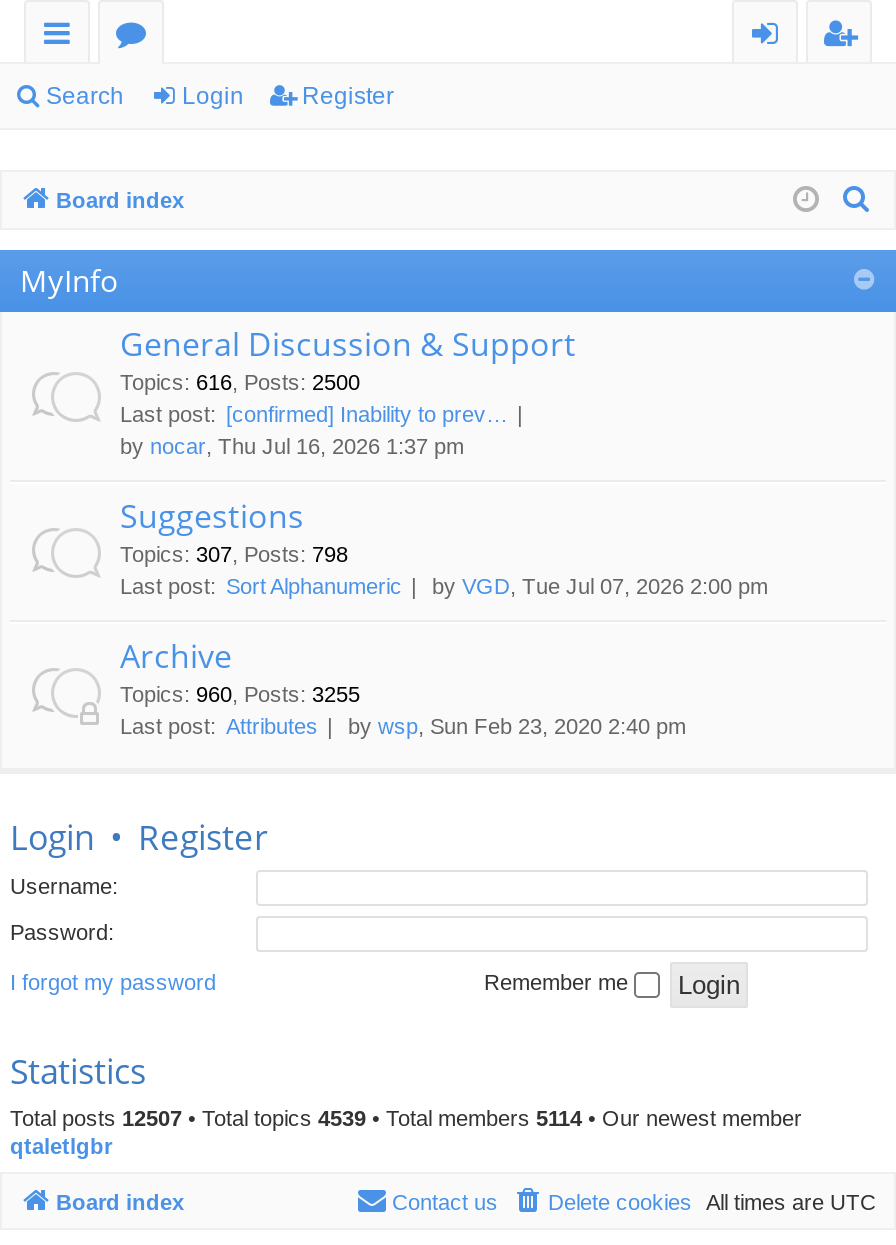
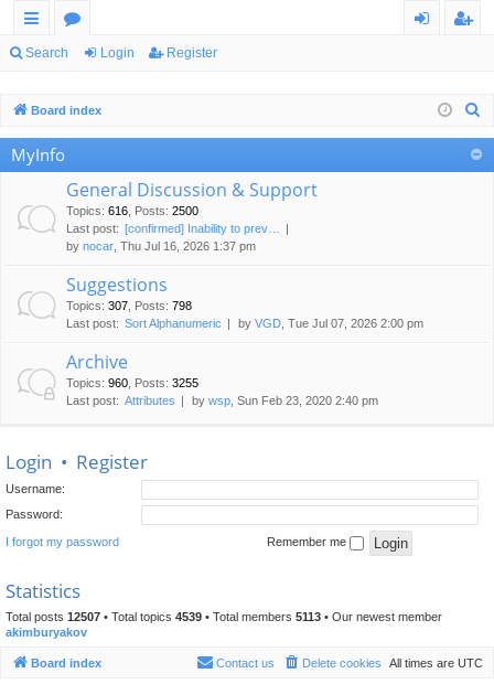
- Total posts 12507 • Total topics 4539 • Total members 5114 • Our newest member
- qtaletlgbr
+ Total posts 12507 • Total topics 4539 • Total members 5113 • Our newest member
+ akimburyakov
